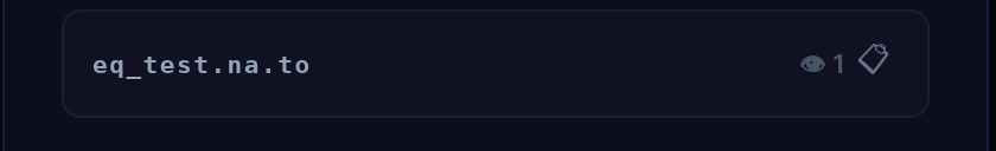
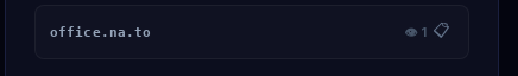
- eq_test.na.to
+ office.na.to
